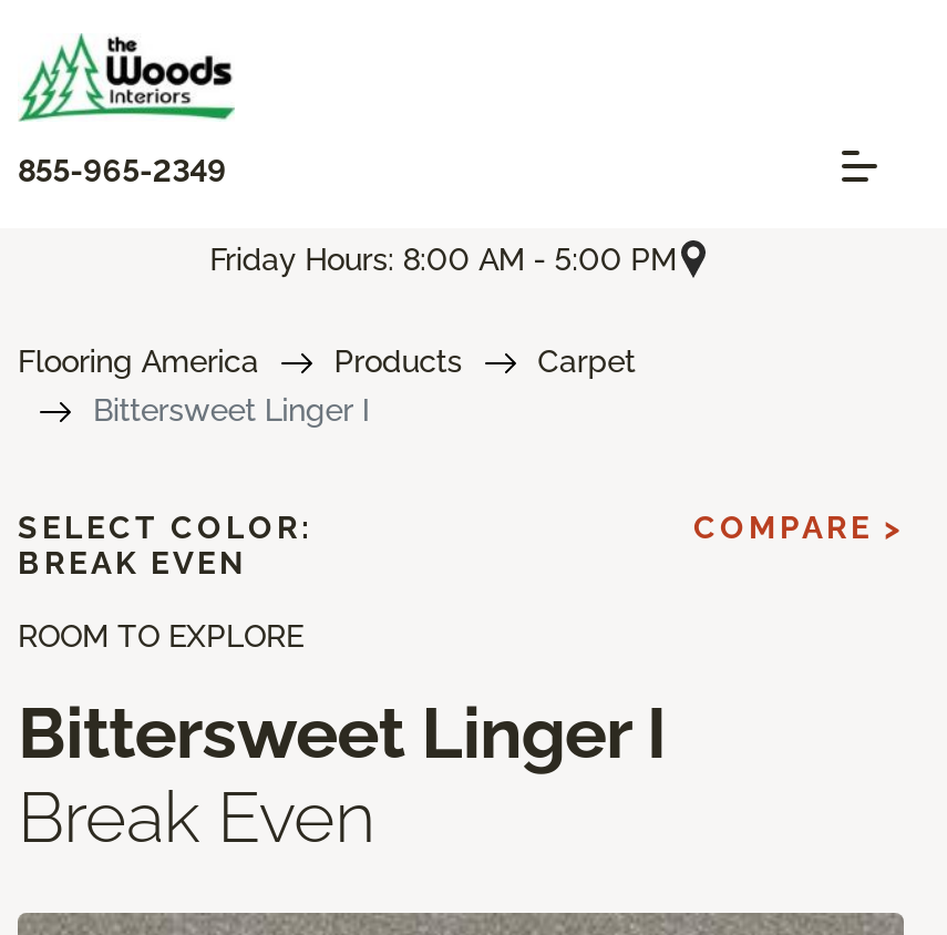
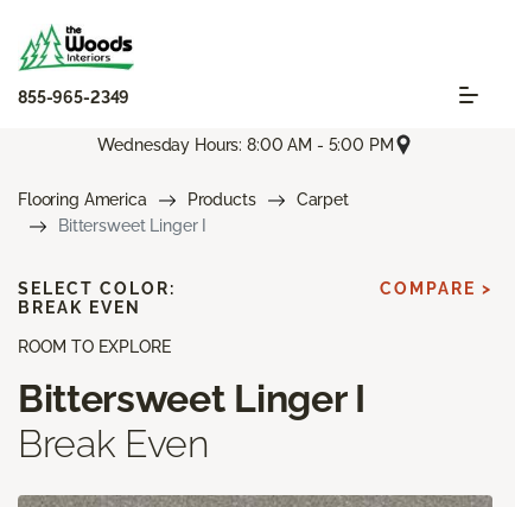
- Friday Hours: 8:00 AM - 5:00 PM
+ Wednesday Hours: 8:00 AM - 5:00 PM
